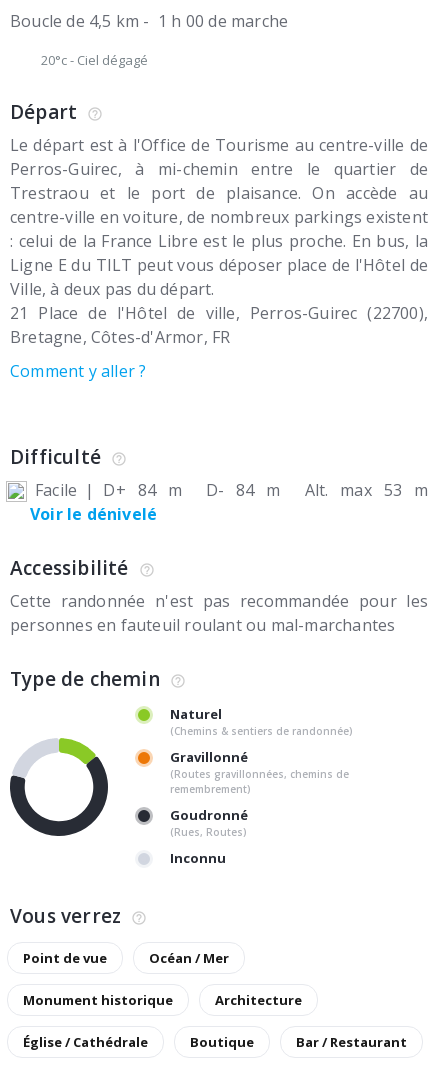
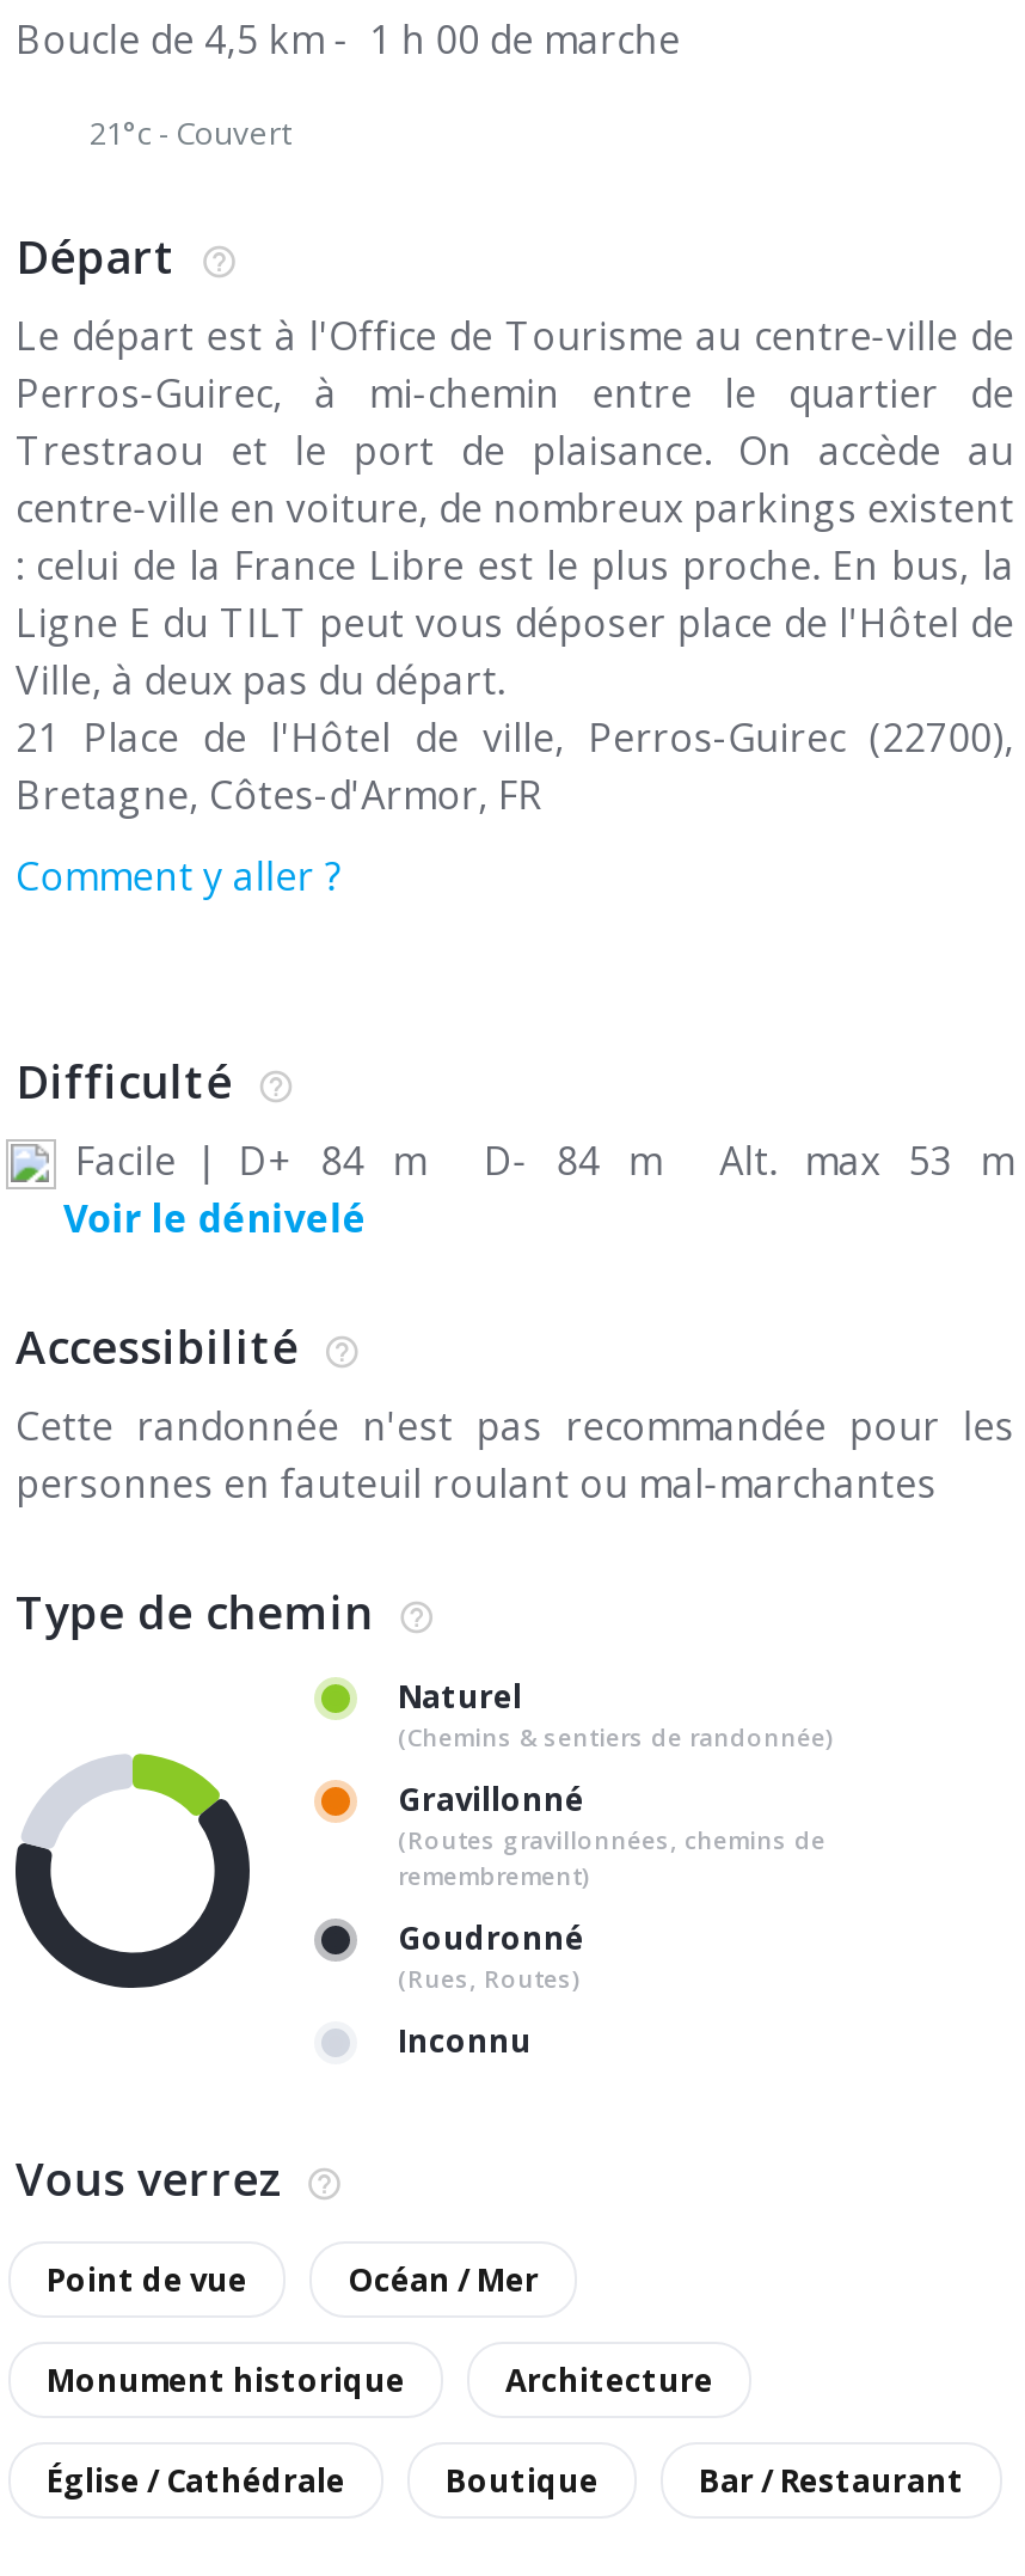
- 20°c - Ciel dégagé
+ 21°c - Couvert
